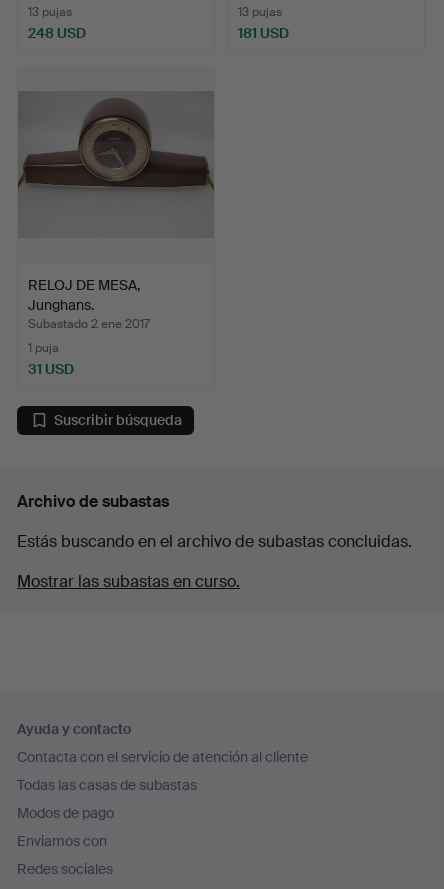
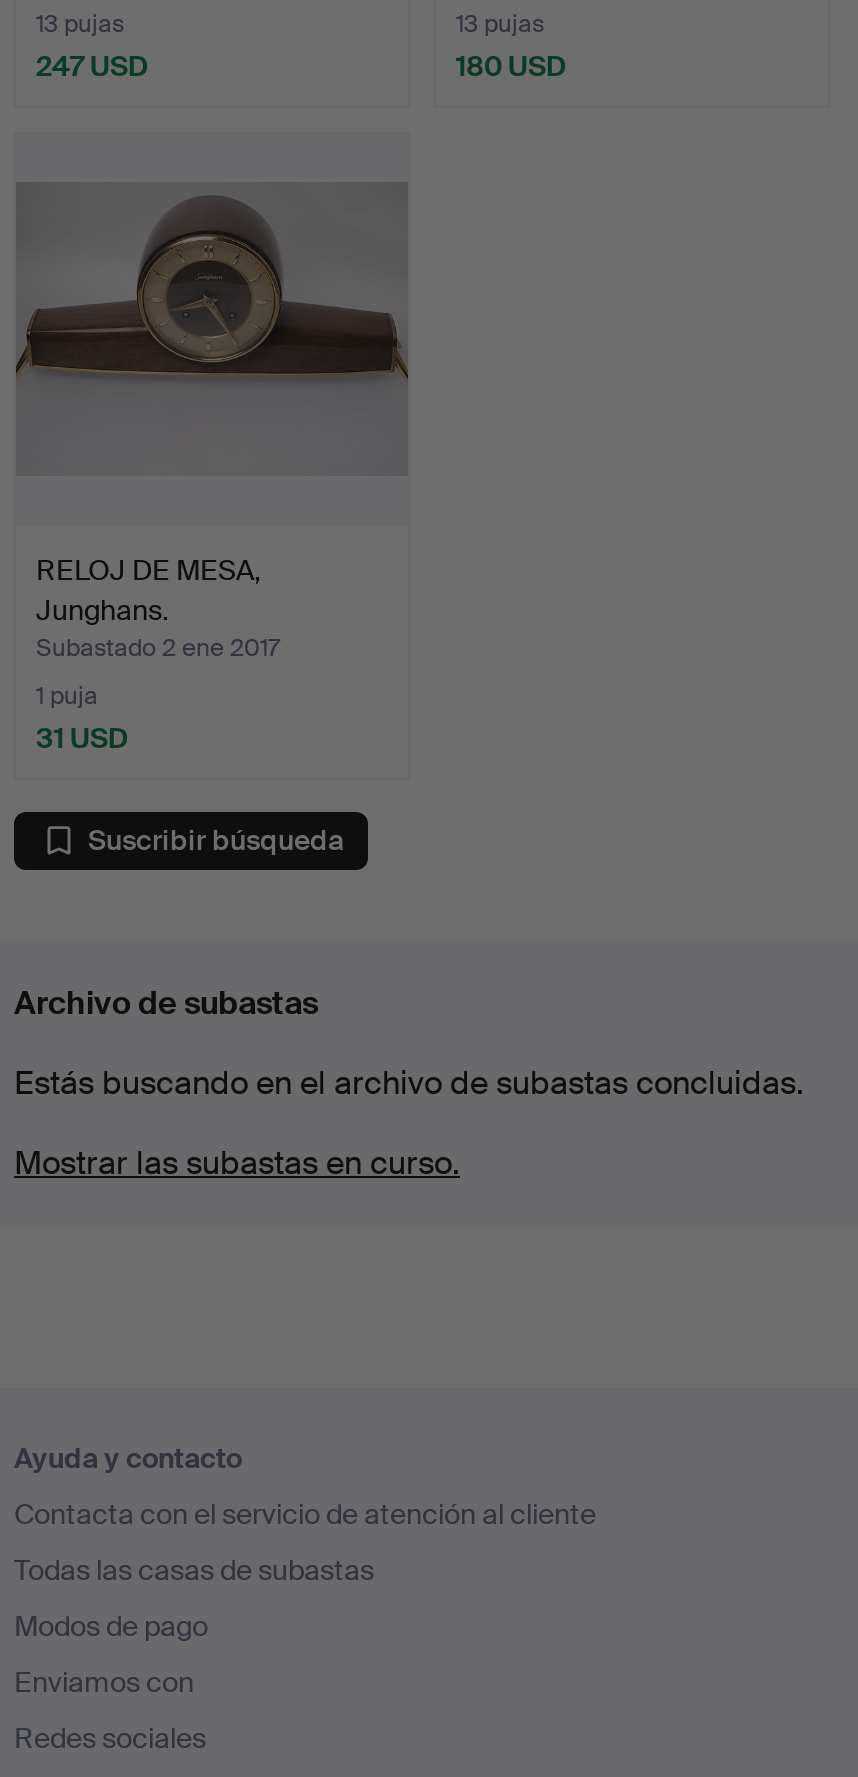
- 248 USD
+ 247 USD

- 181 USD
+ 180 USD
